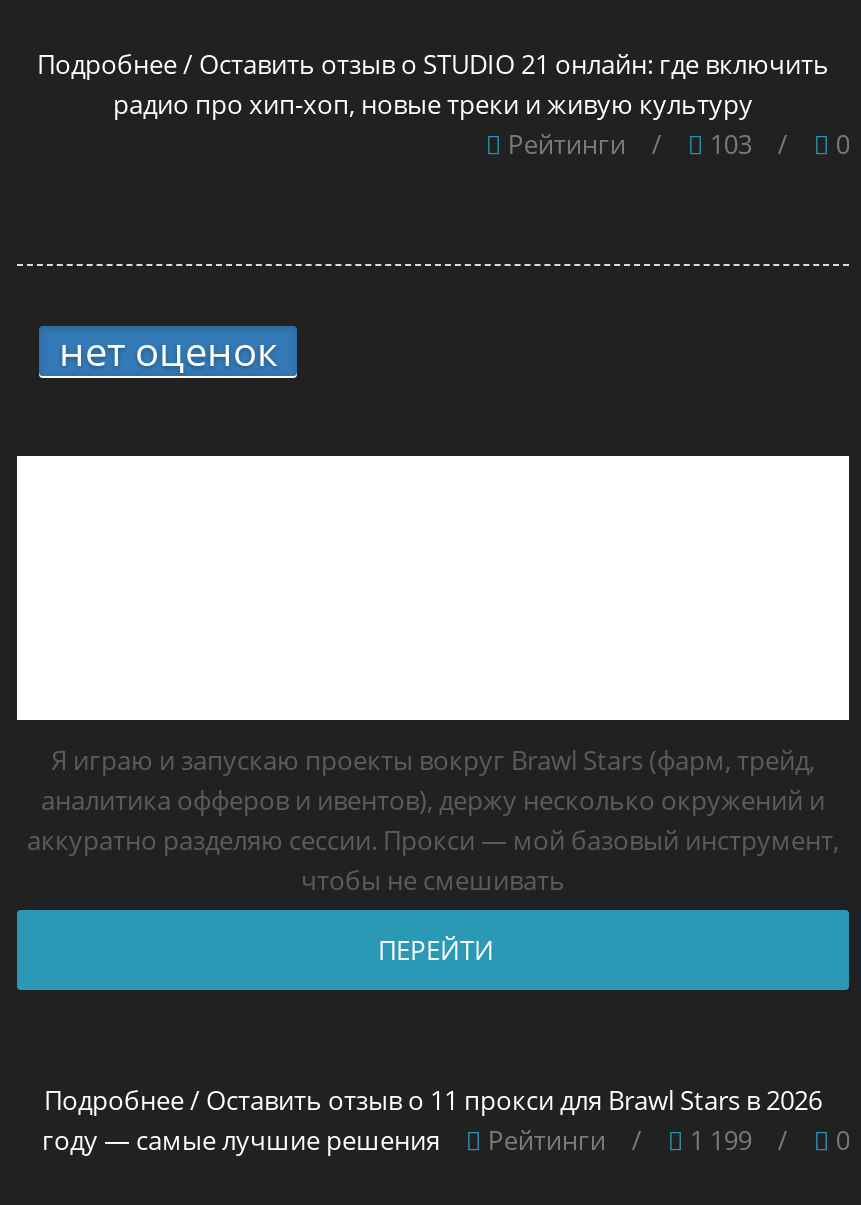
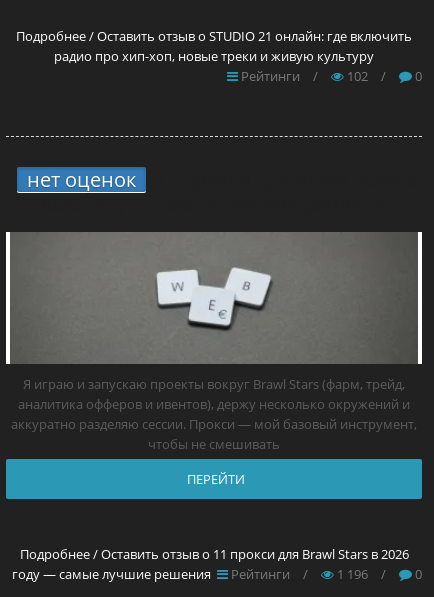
- 103
+ 102

+ [image]

- 1 199
+ 1 196
